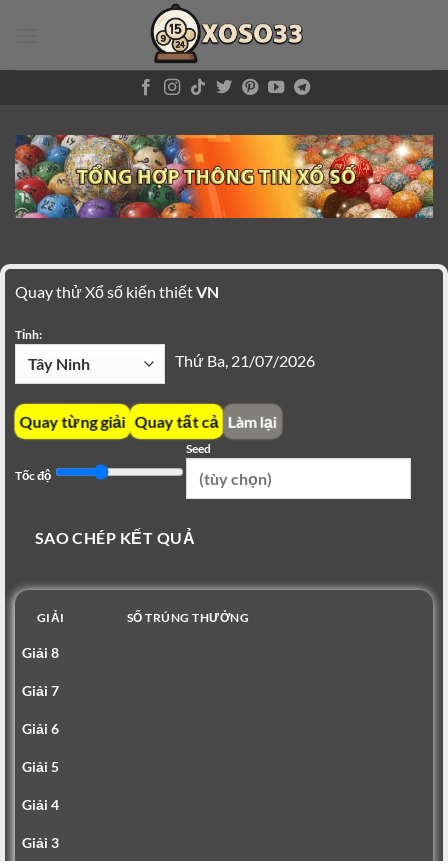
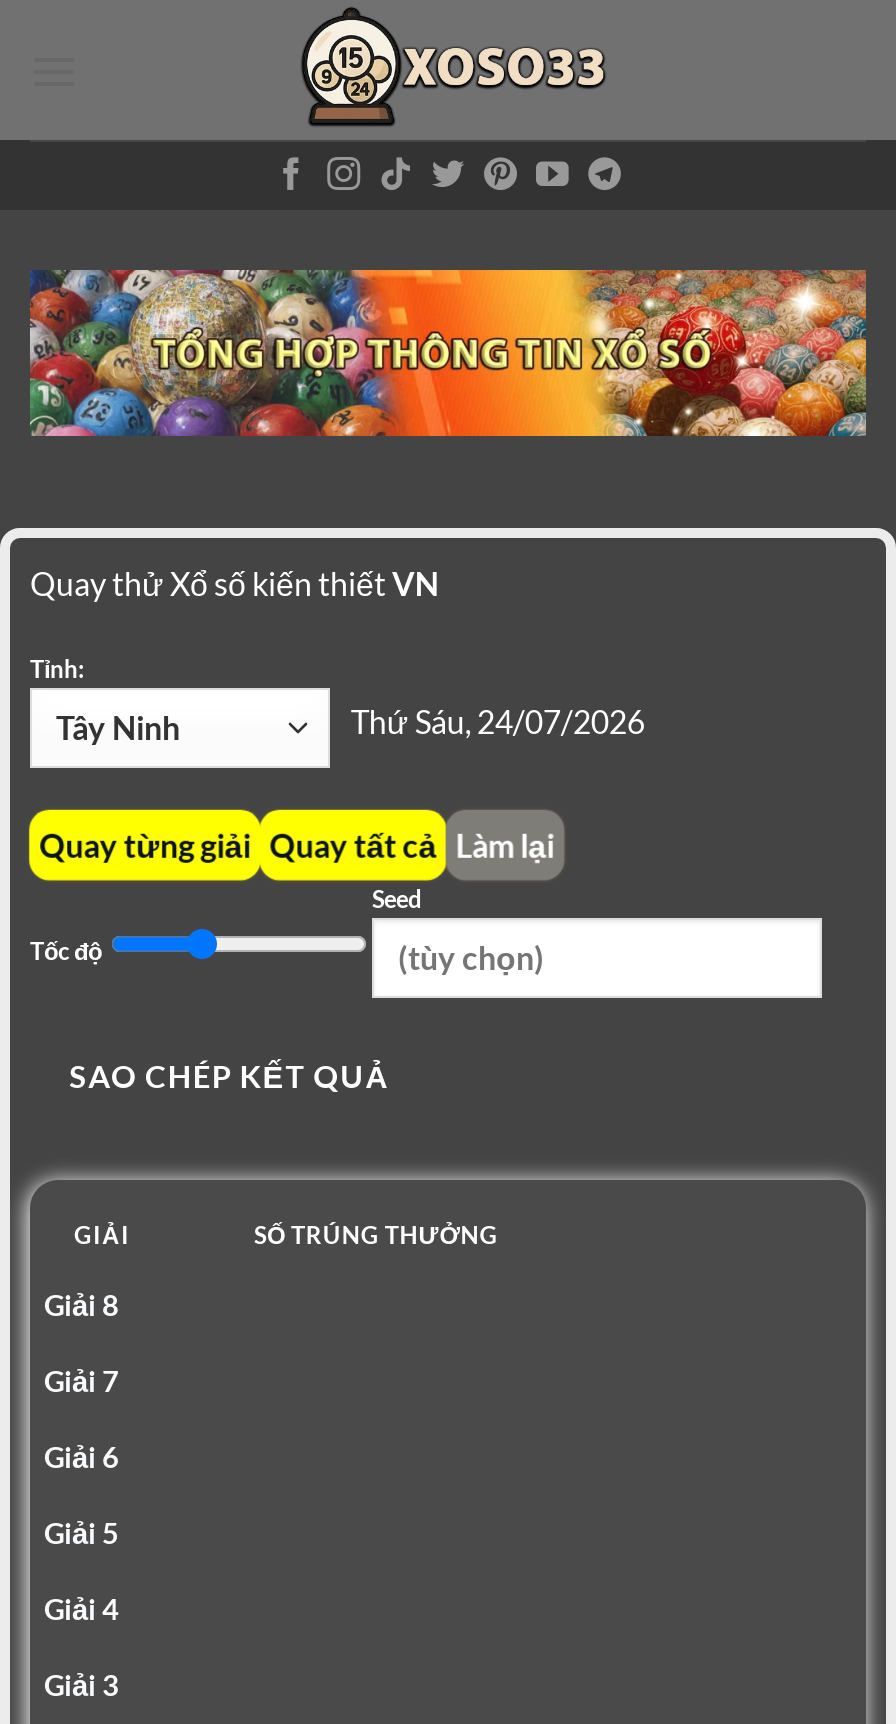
- Thứ Ba, 21/07/2026
+ Thứ Sáu, 24/07/2026
